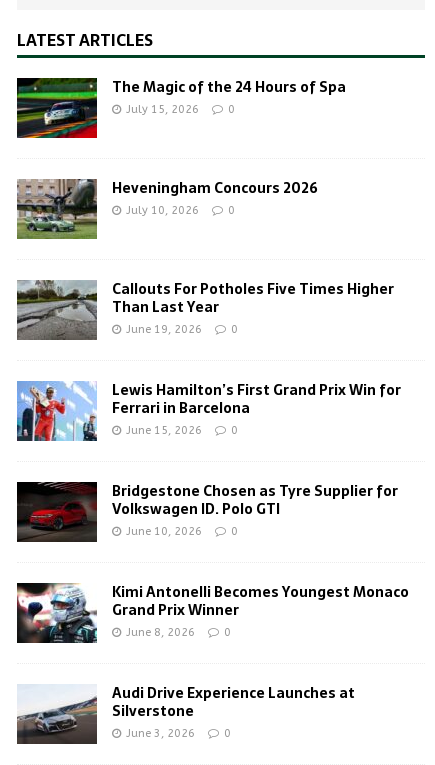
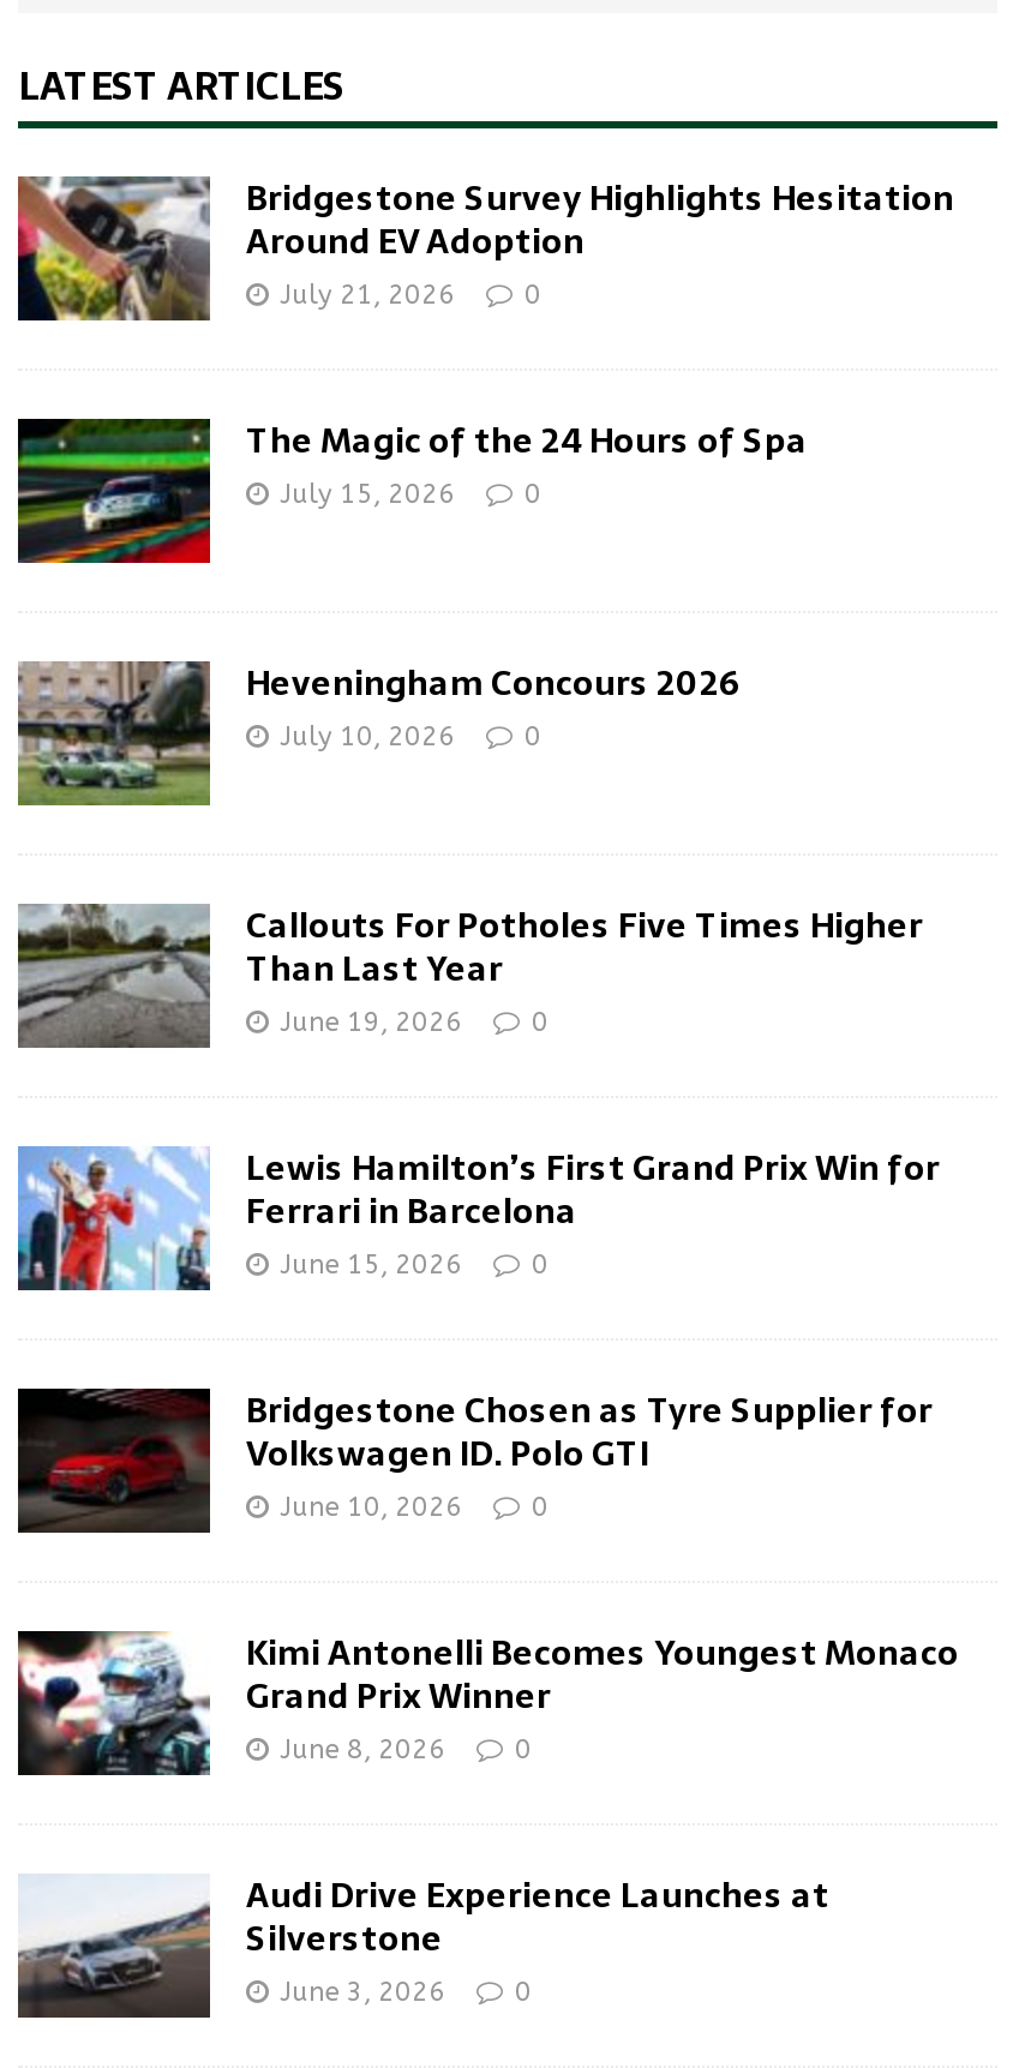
+ [image]
+ Bridgestone Survey Highlights Hesitation
+ Around EV Adoption
+ July 21, 2026
+ 0
